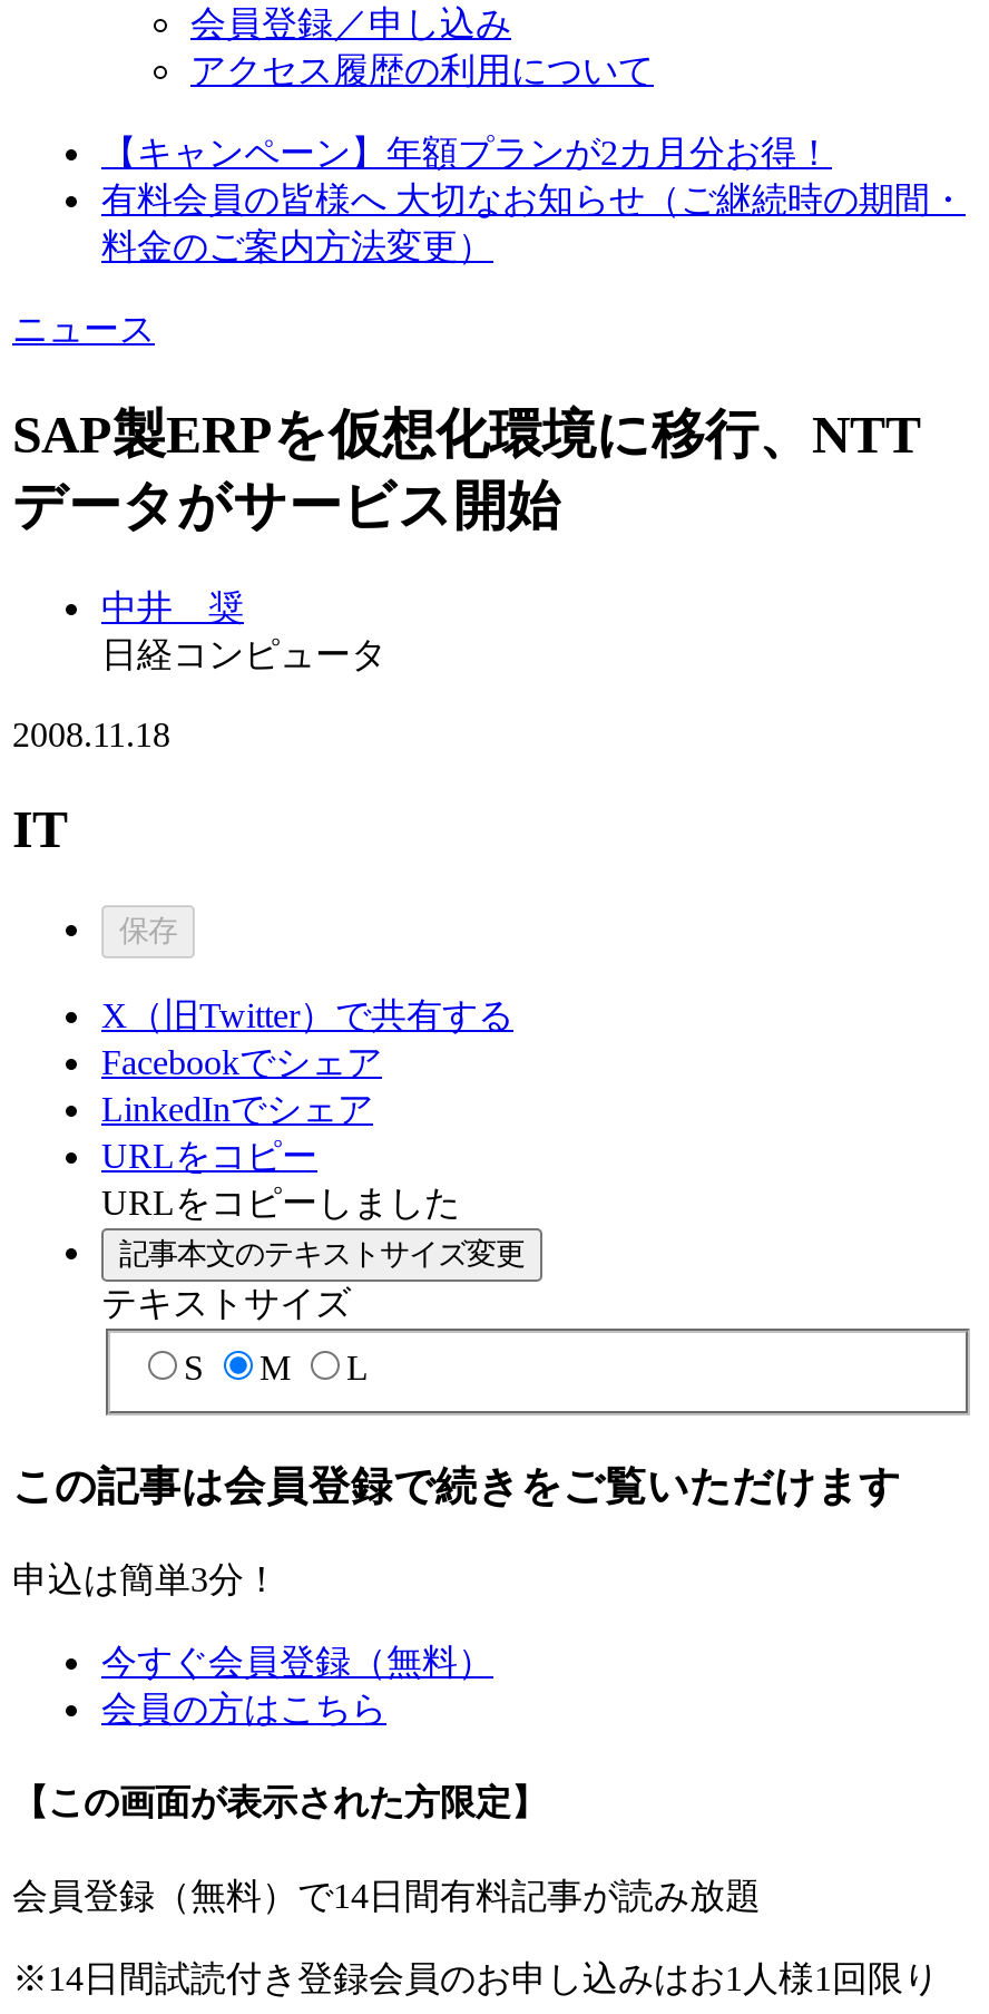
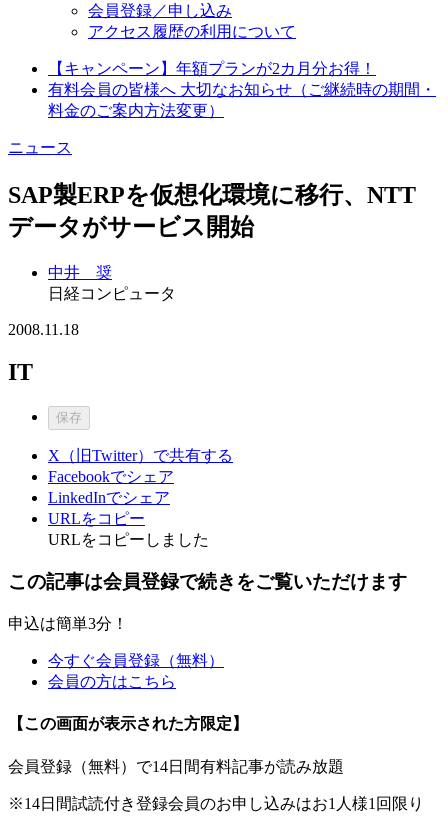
- 記事本文のテキストサイズ変更
- テキストサイズ
- S
- M
- L
